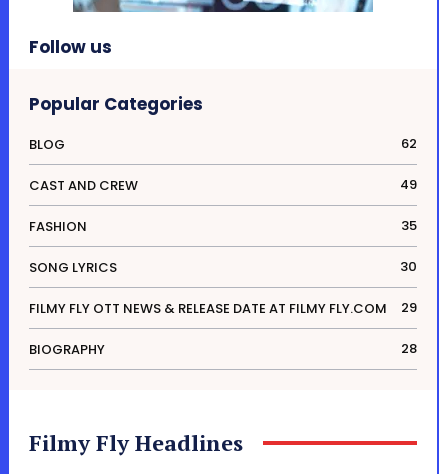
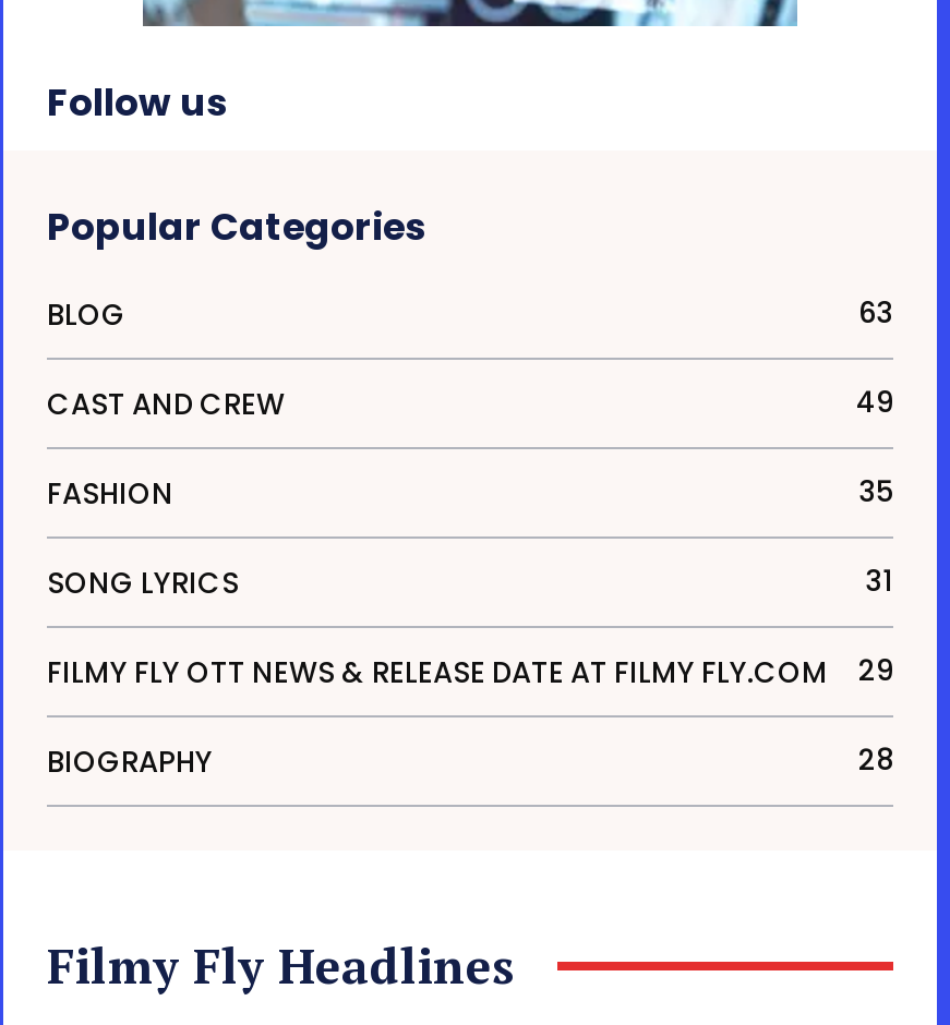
- 62
+ 63

- 30
+ 31
